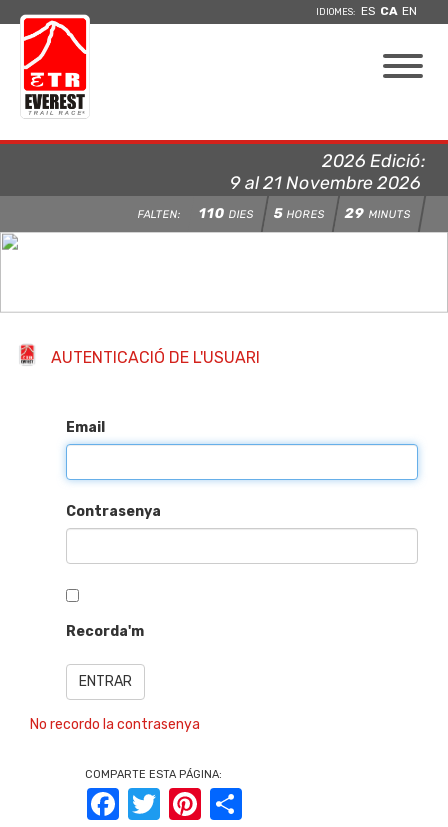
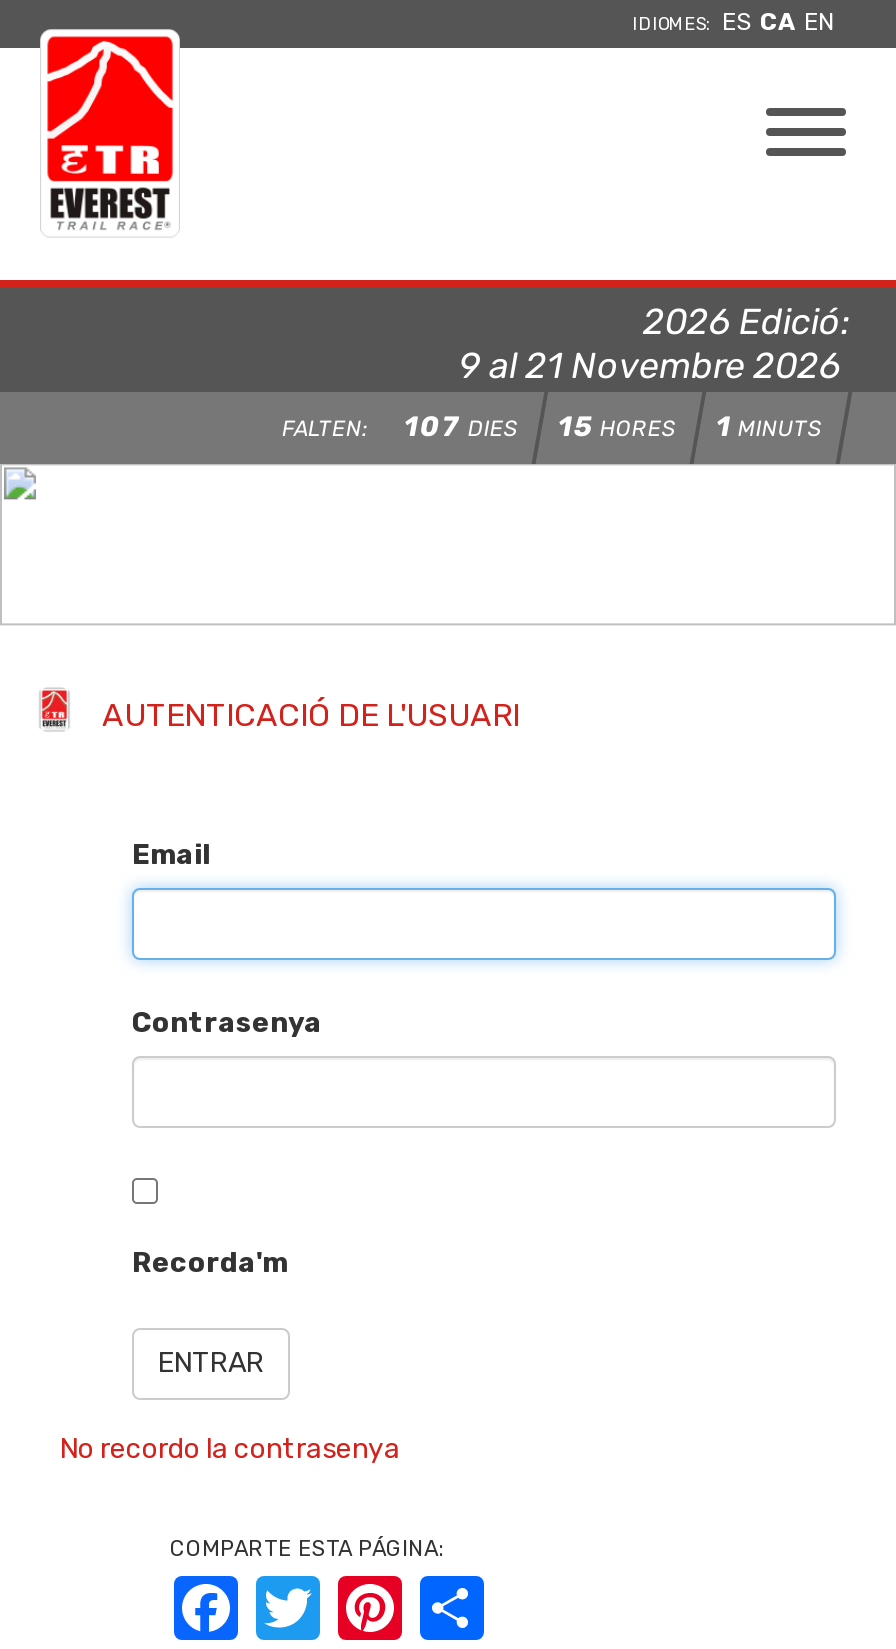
- 110 DIES
+ 107 DIES

- 5 HORES
+ 15 HORES

- 29 MINUTS
+ 1 MINUTS
